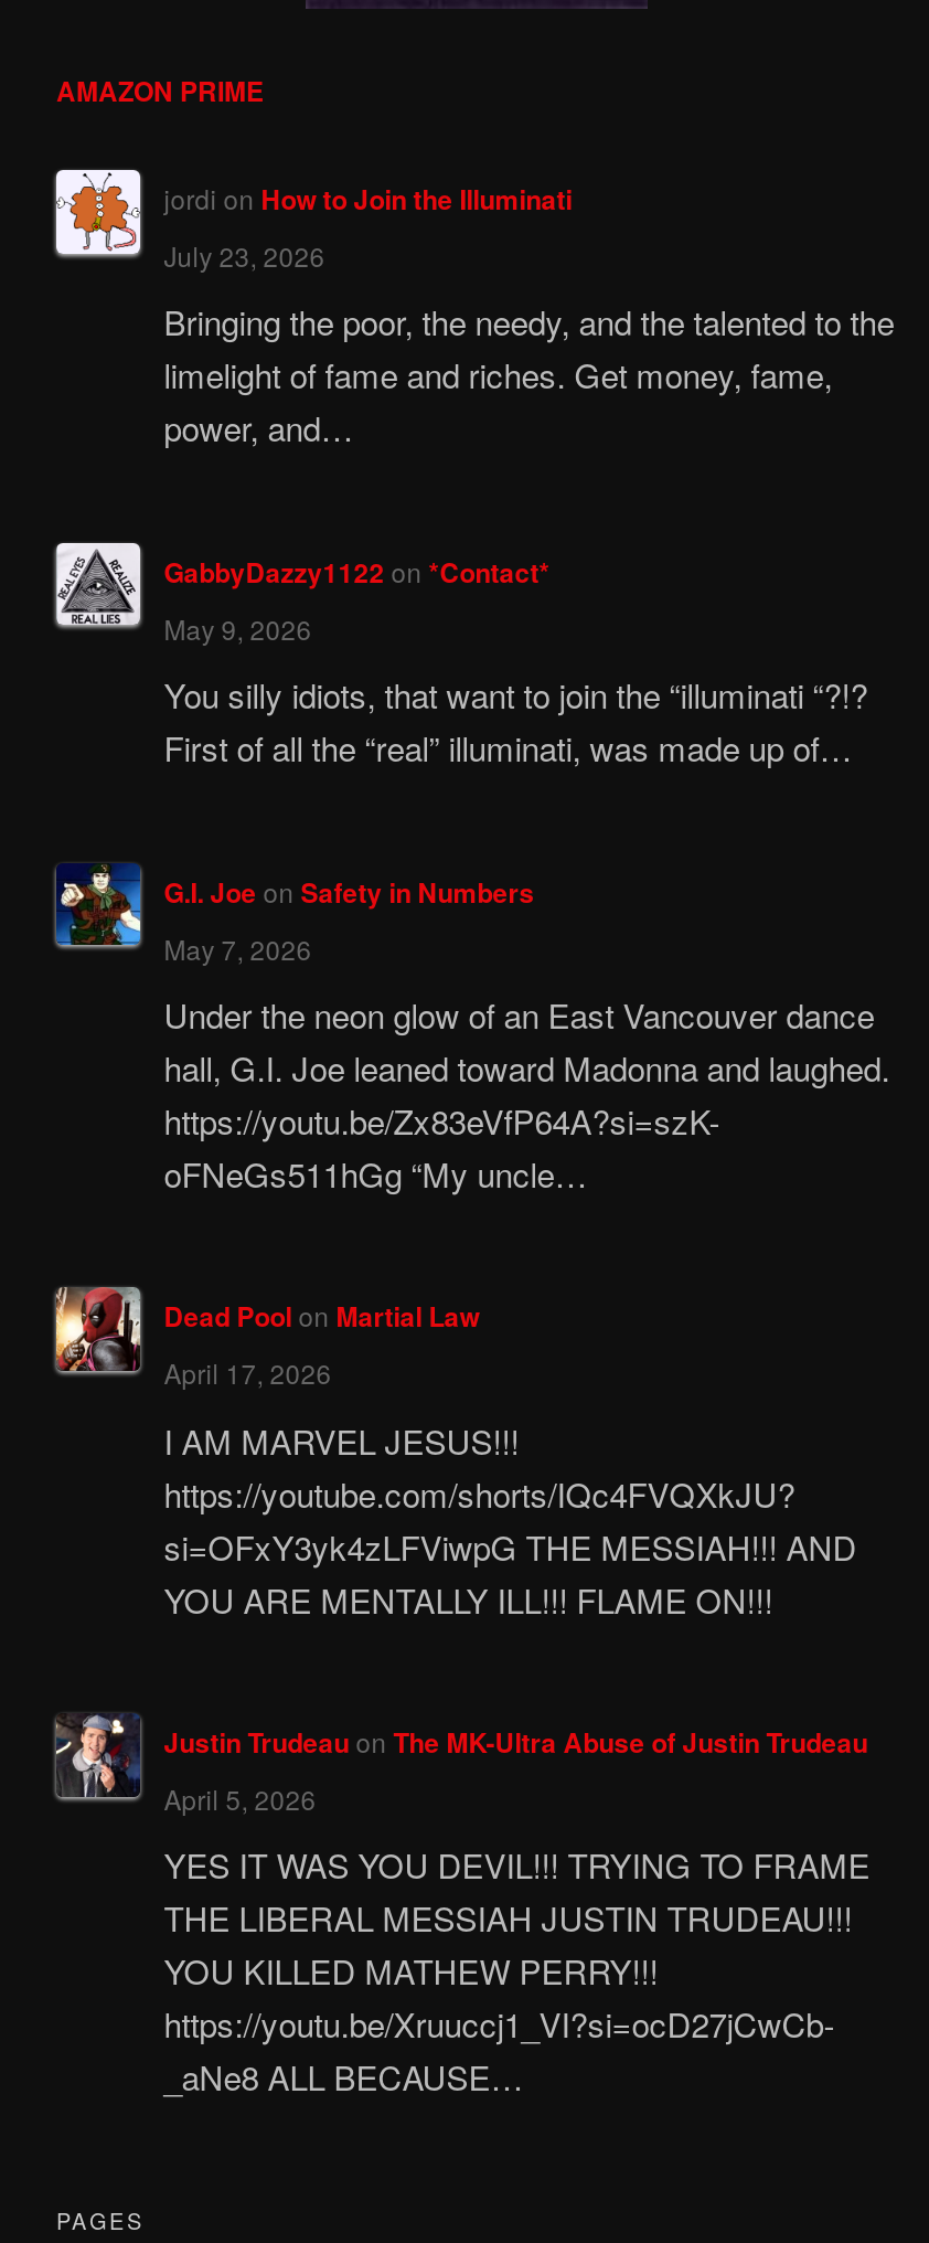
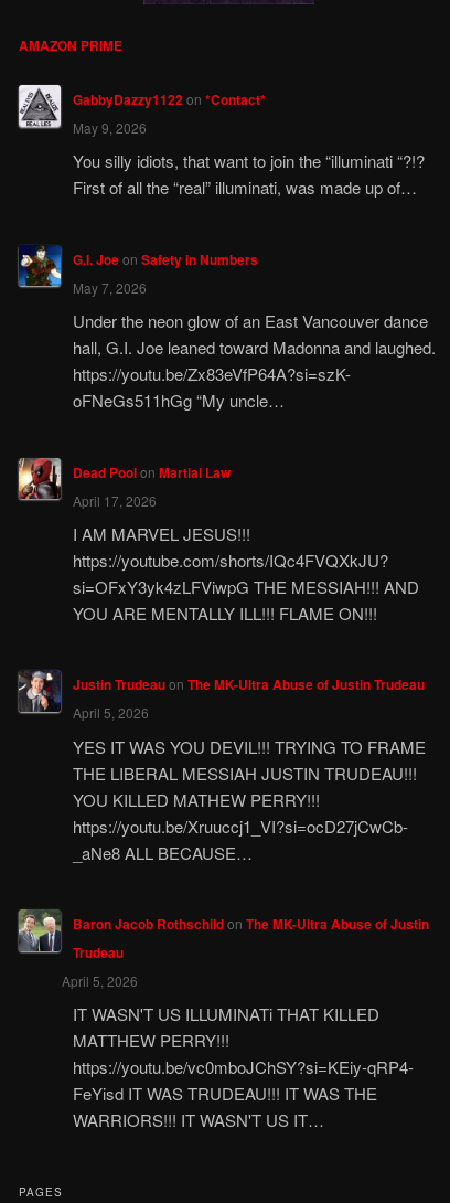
- [image]
- jordi on How to Join the Illuminati
- July 23, 2026
- Bringing the poor, the needy, and the talented to the
- limelight of fame and riches. Get money, fame,
- power, and…

moved up: [image] | GabbyDazzy1122 on *Contact* | May 9, 2026 | ... | https://youtu.be/Xruuccj1_VI?si=ocD27jCwCb- | _aNe8 ALL BECAUSE…

+ [image]
+ Baron Jacob Rothschildon The MK-Ultra Abuse of Justin
+ Trudeau
+ April 5, 2026
+ IT WASN'T US ILLUMINATi THAT KILLED
+ MATTHEW PERRY!!!
+ https://youtu.be/vc0mboJChSY?si=KEiy-qRP4-
+ FeYisd IT WAS TRUDEAU!!! IT WAS THE
+ WARRIORS!!! IT WASN'T US IT…
